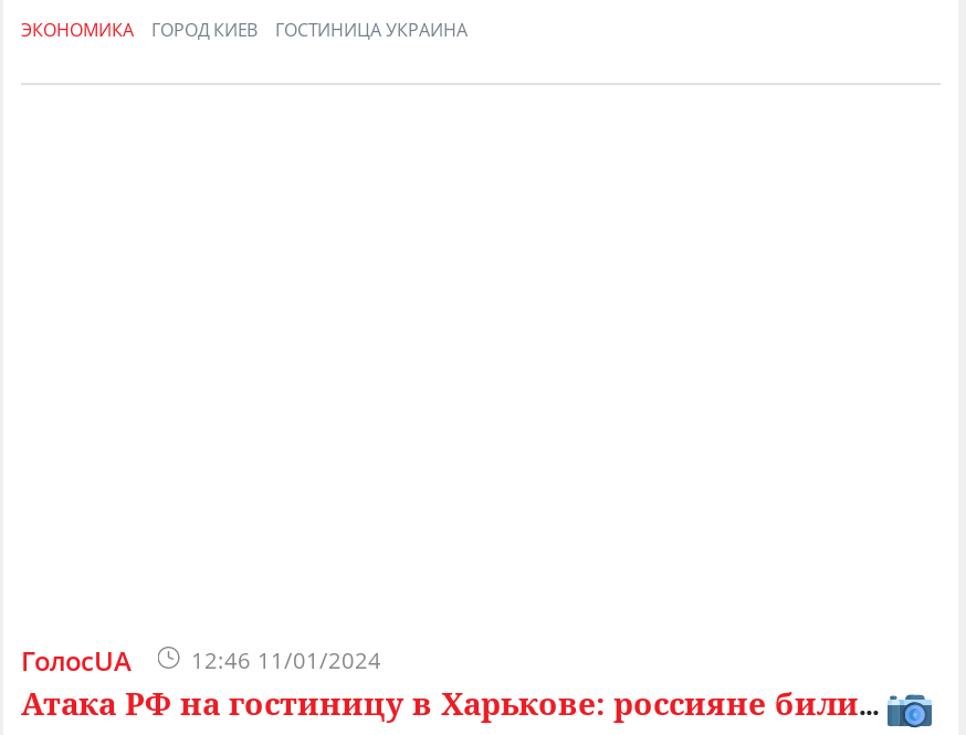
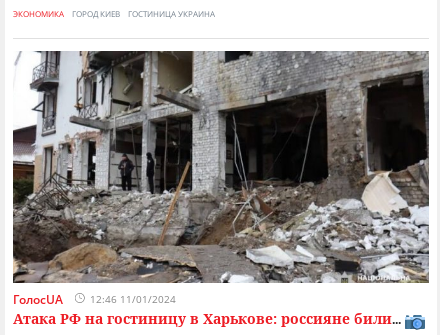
+ [image]
